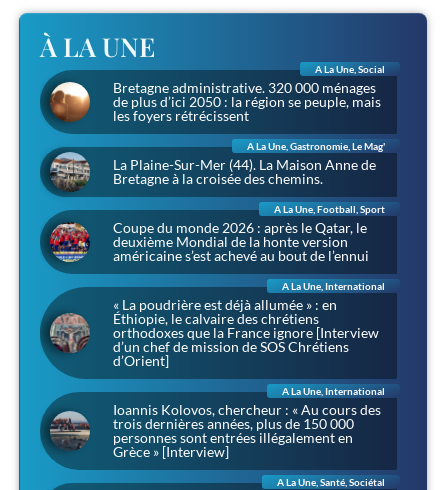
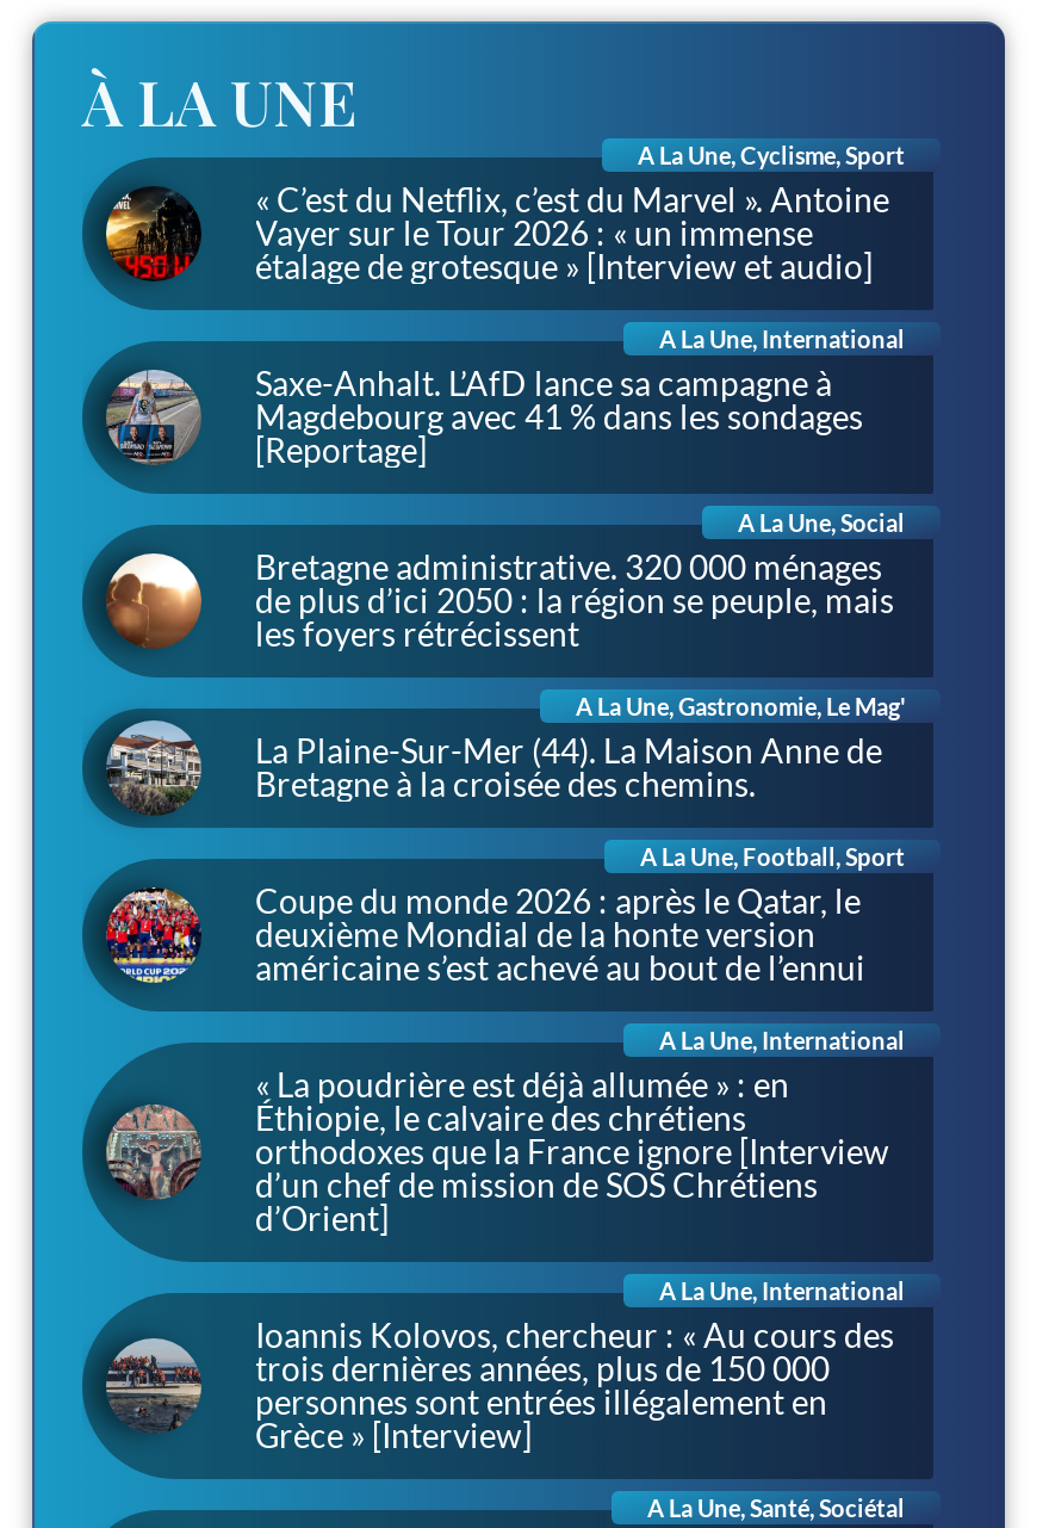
+ [image]

+ [image]
+ A La Une, Cyclisme, Sport
+ « C’est du Netflix, c’est du Marvel ». Antoine
+ Vayer sur le Tour 2026 : « un immense
+ étalage de grotesque » [Interview et audio]
+ A La Une, International
+ Saxe-Anhalt. L’AfD lance sa campagne à
+ Magdebourg avec 41 % dans les sondages
+ [Reportage]
